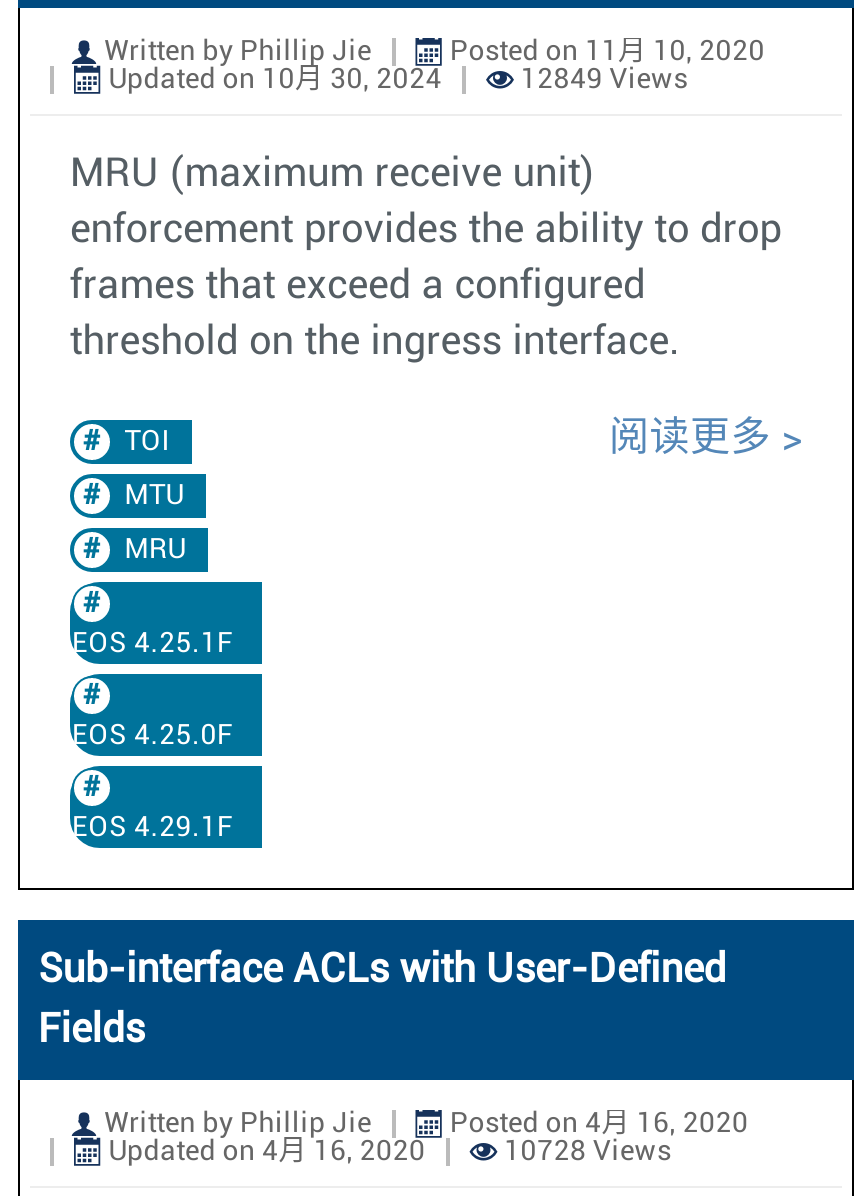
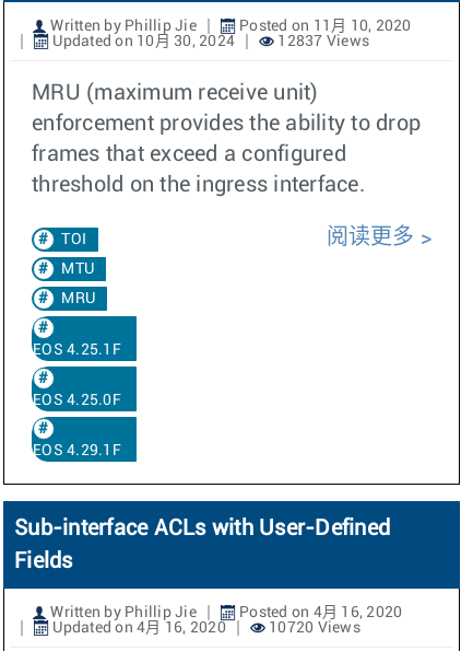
- 12849 Views
+ 12837 Views

- 10728 Views
+ 10720 Views
